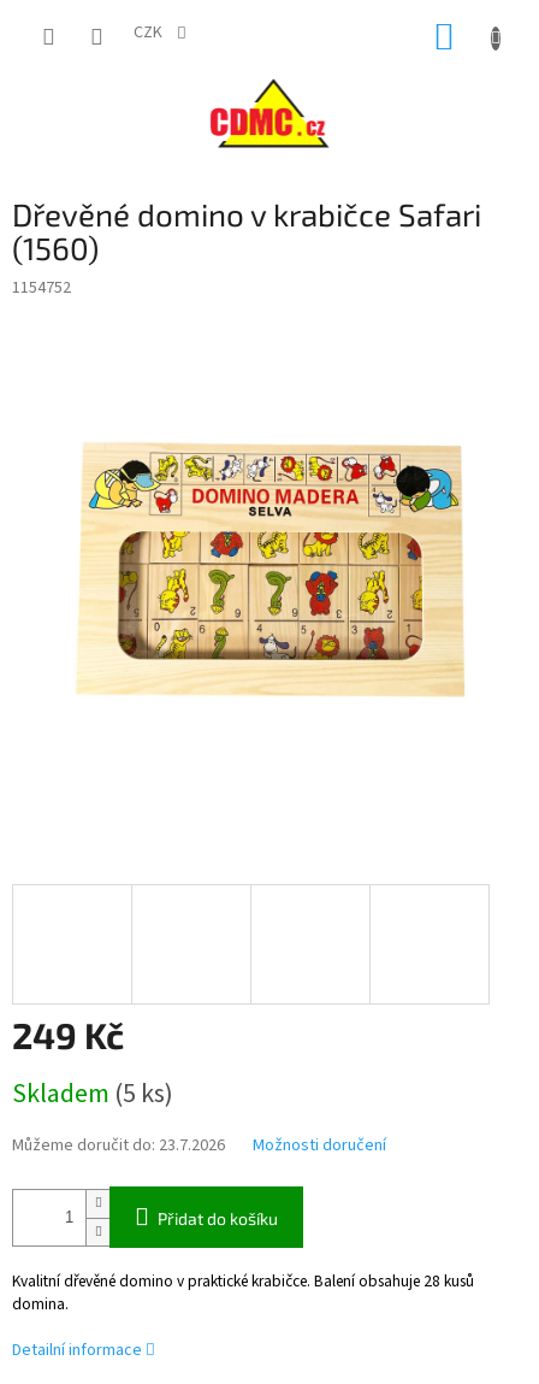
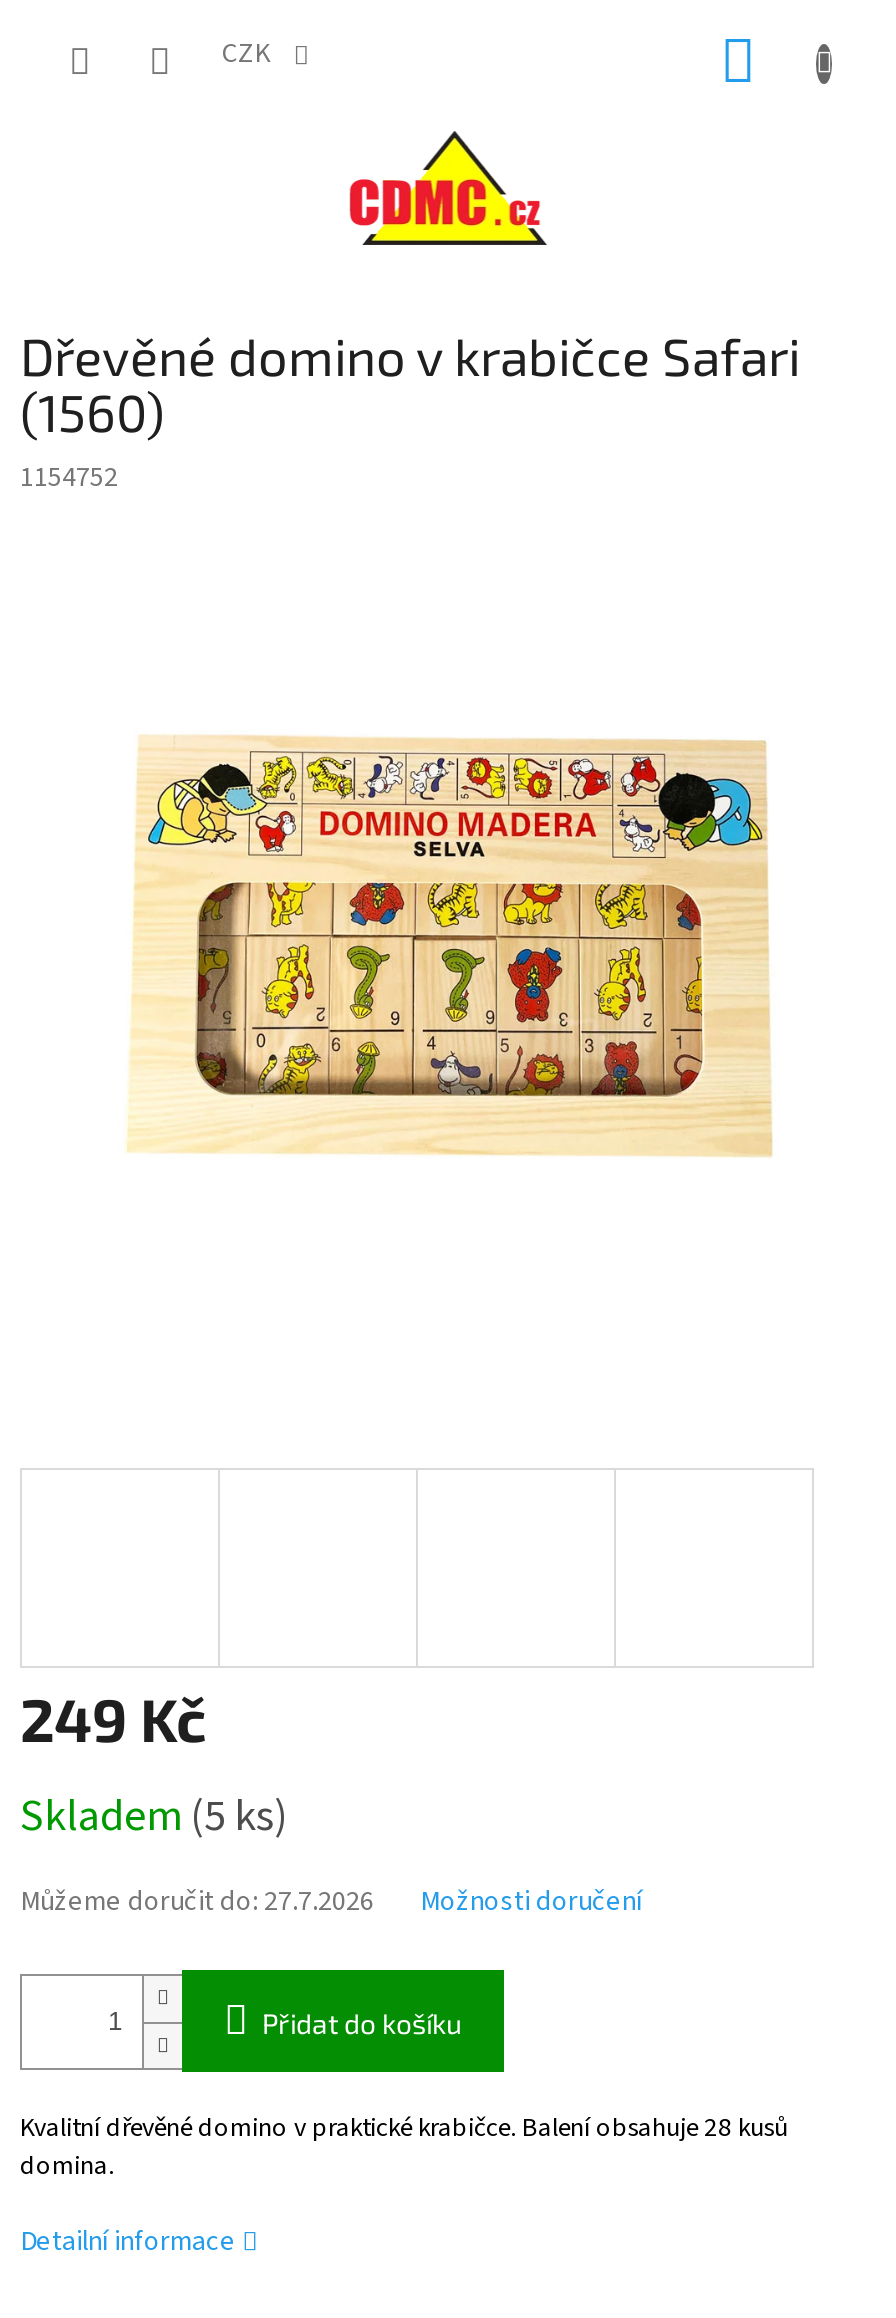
- Můžeme doručit do: 23.7.2026
+ Můžeme doručit do: 27.7.2026
